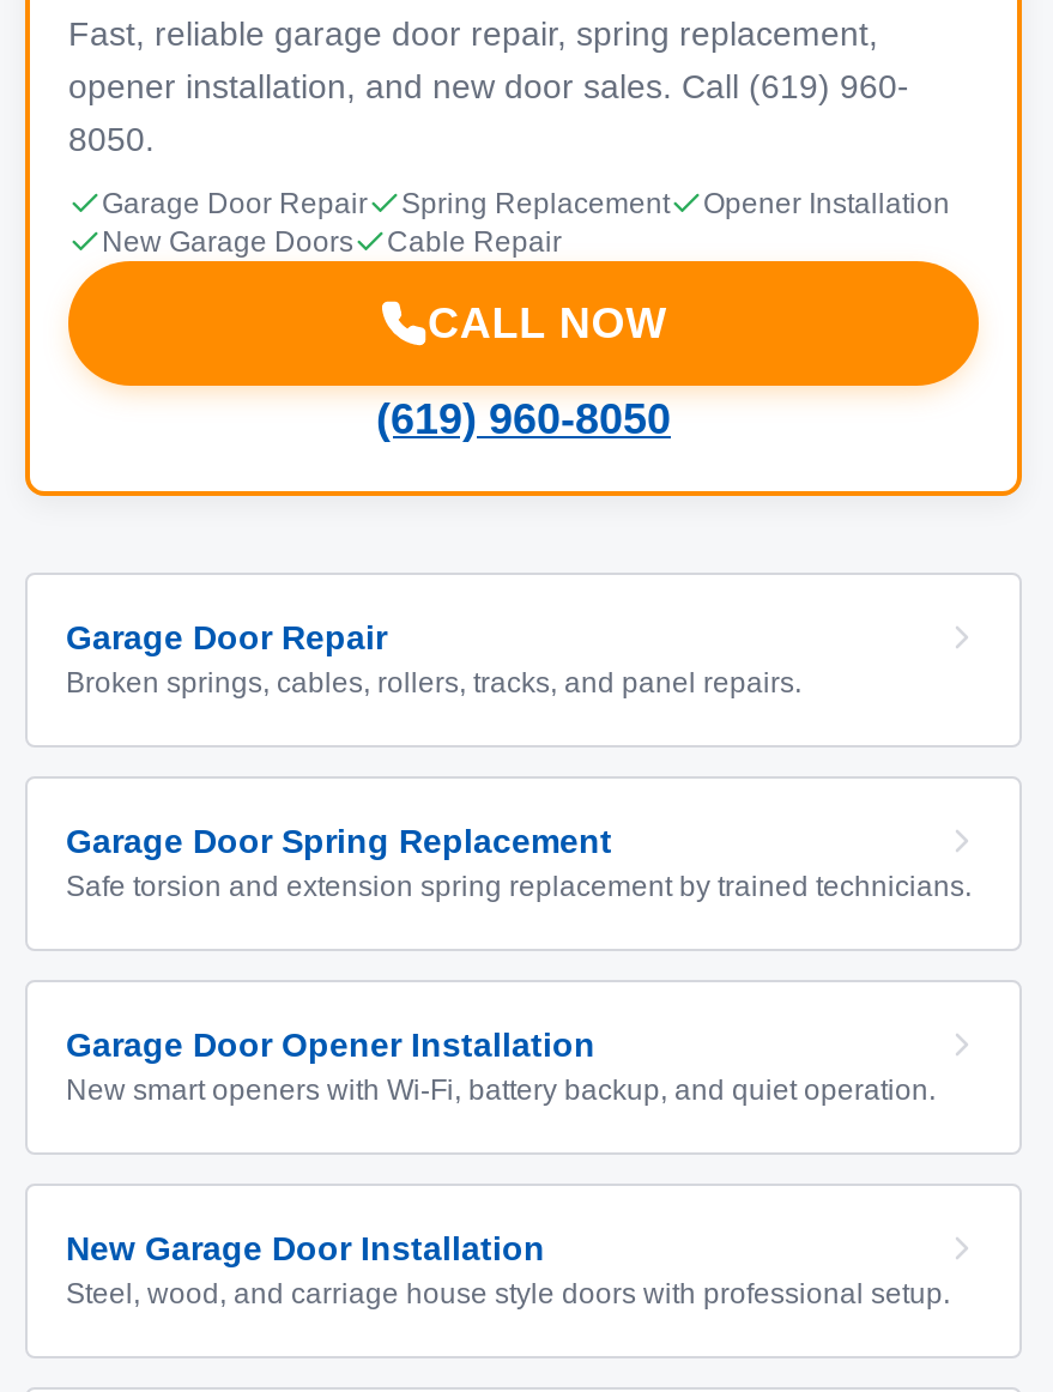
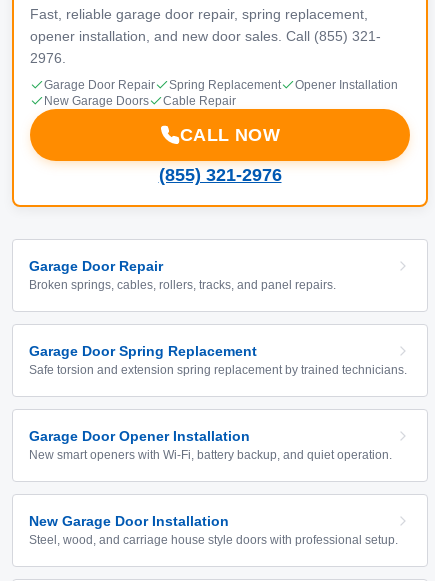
- opener installation, and new door sales. Call (619) 960-
+ opener installation, and new door sales. Call (855) 321-

- 8050.
+ 2976.

- (619) 960-8050
+ (855) 321-2976
